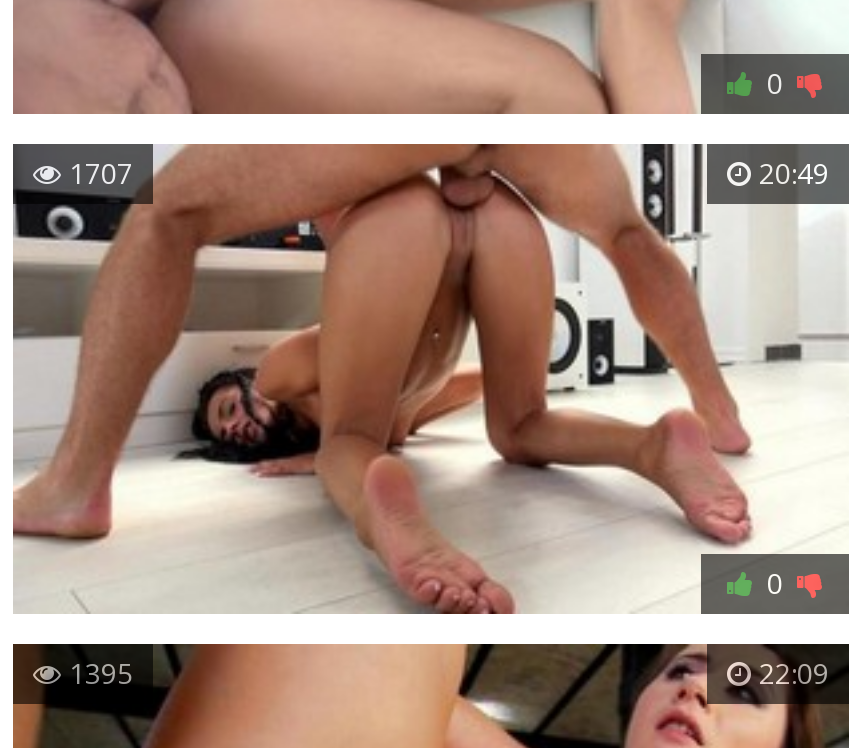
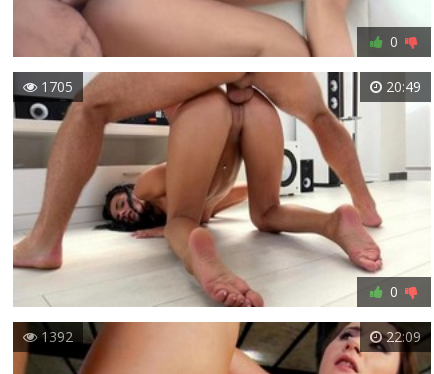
- 1707
+ 1705

- 1395
+ 1392
